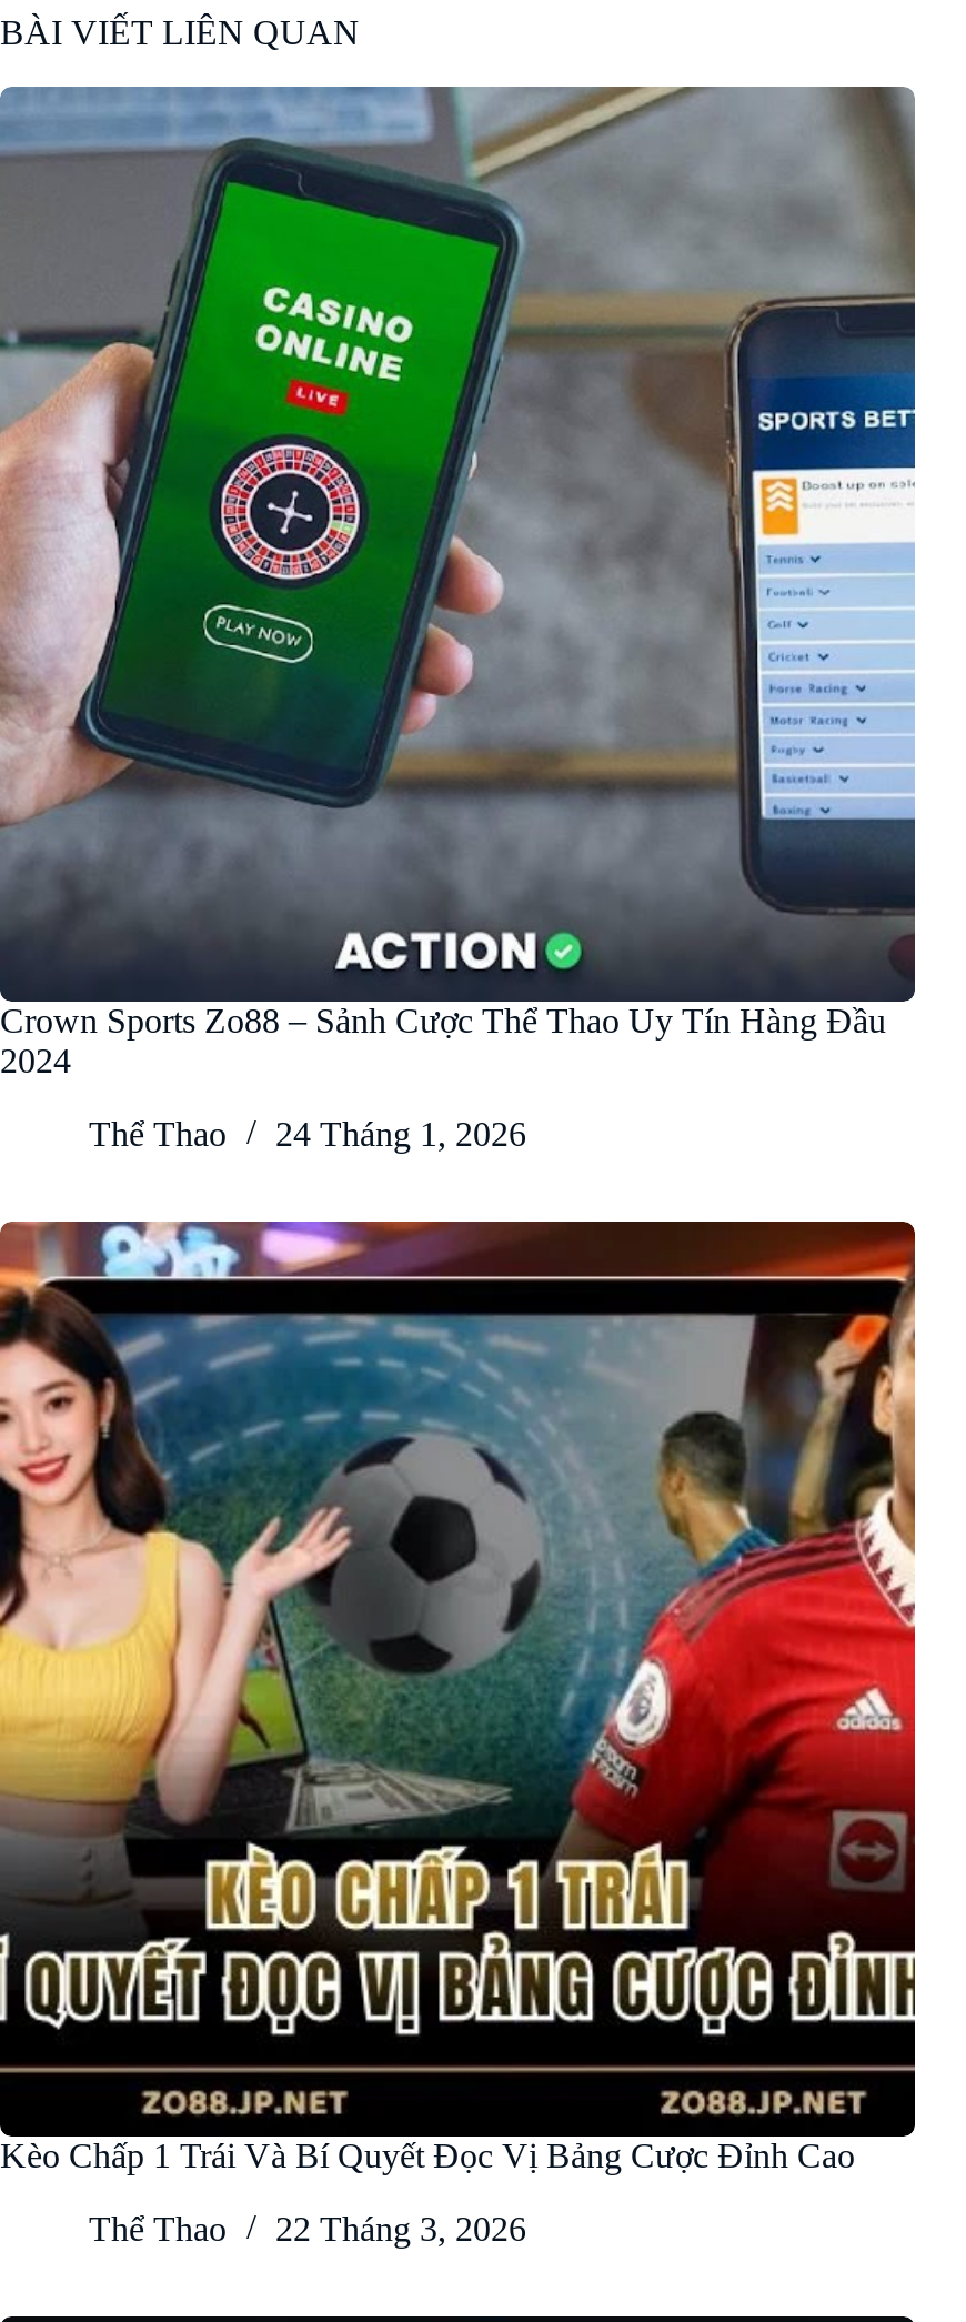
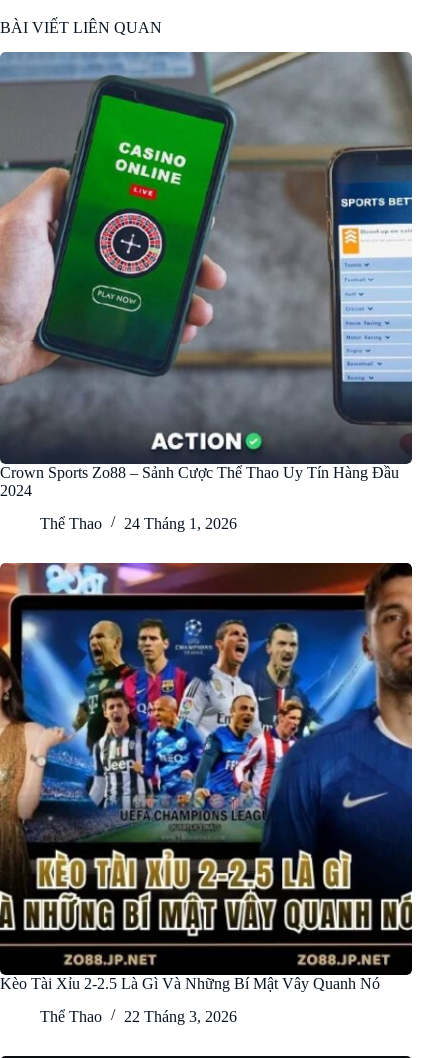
- [image]
- Kèo Chấp 1 Trái Và Bí Quyết Đọc Vị Bảng Cược Đỉnh Cao
+ [image]
+ Kèo Tài Xỉu 2-2.5 Là Gì Và Những Bí Mật Vây Quanh Nó
